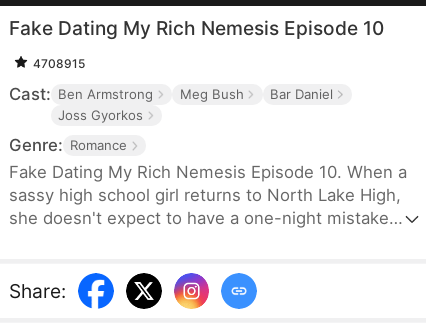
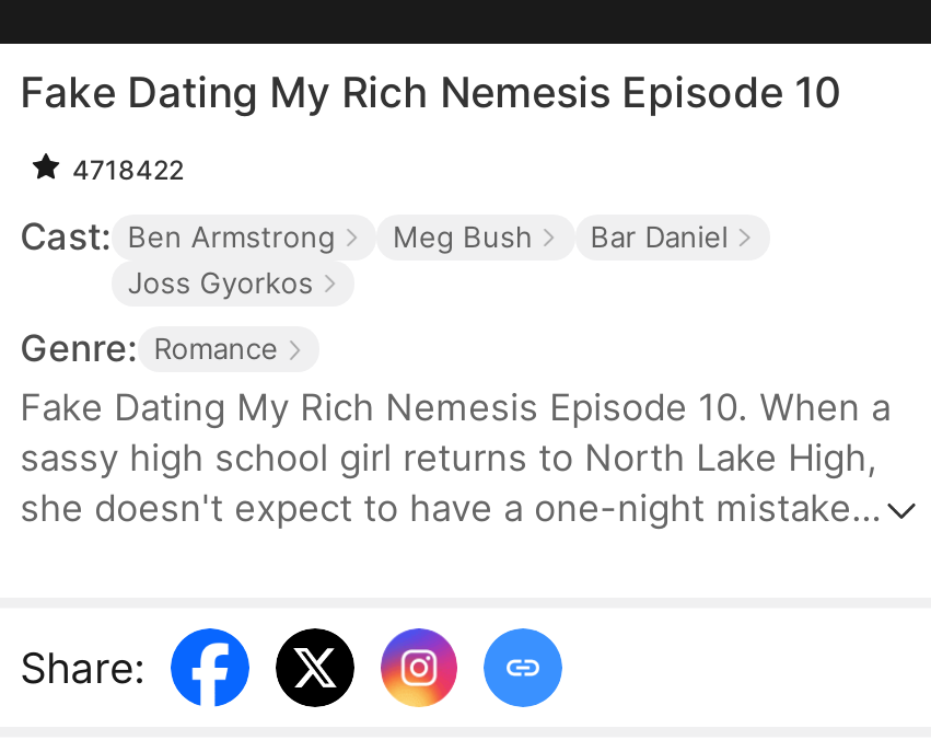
- 4708915
+ 4718422
